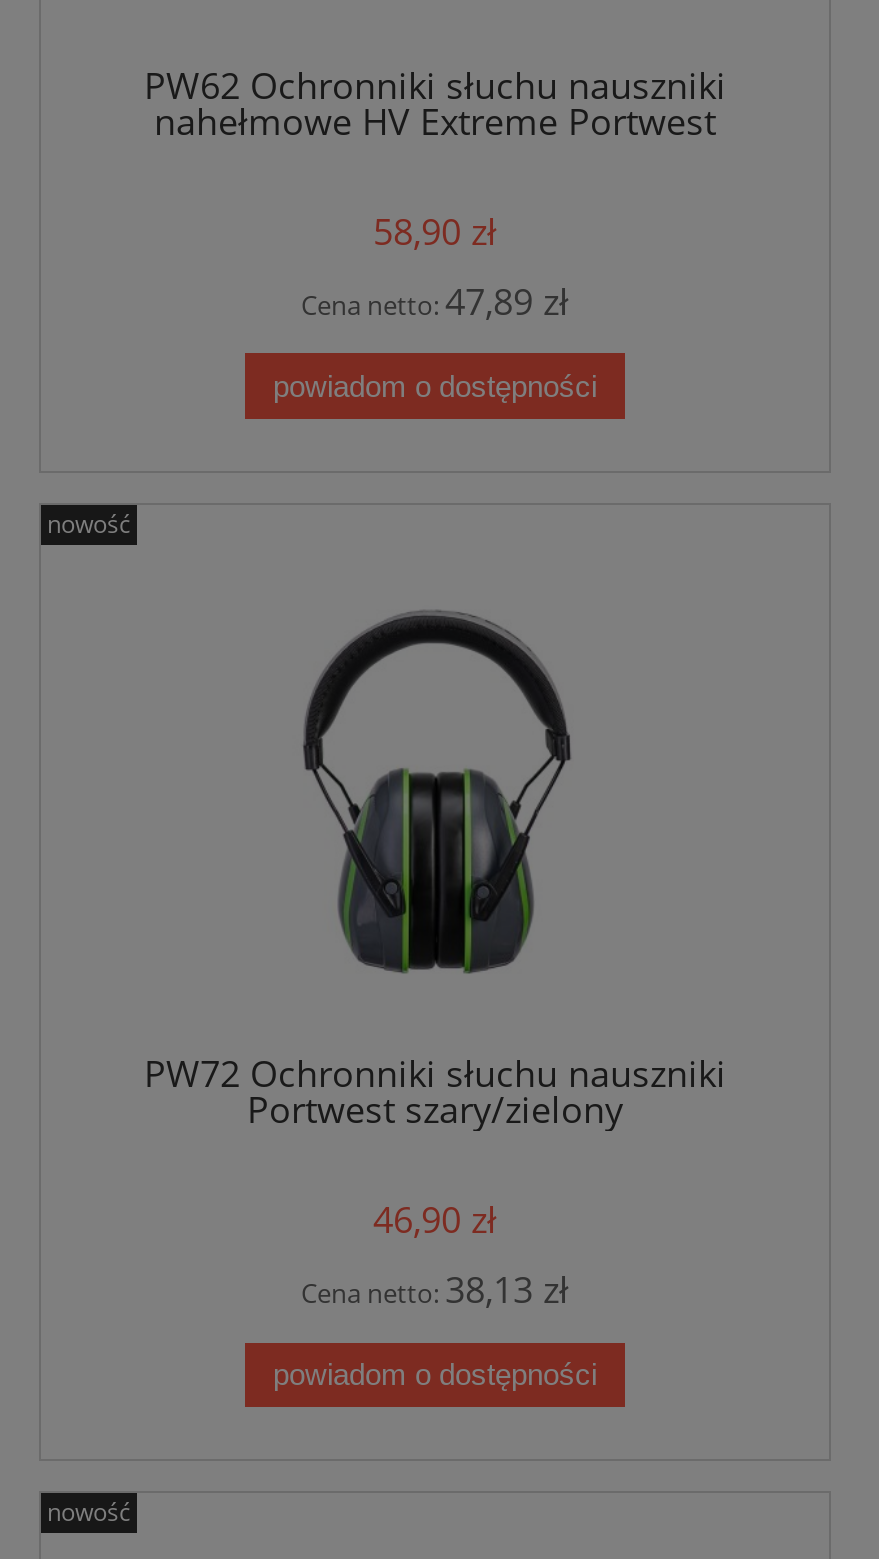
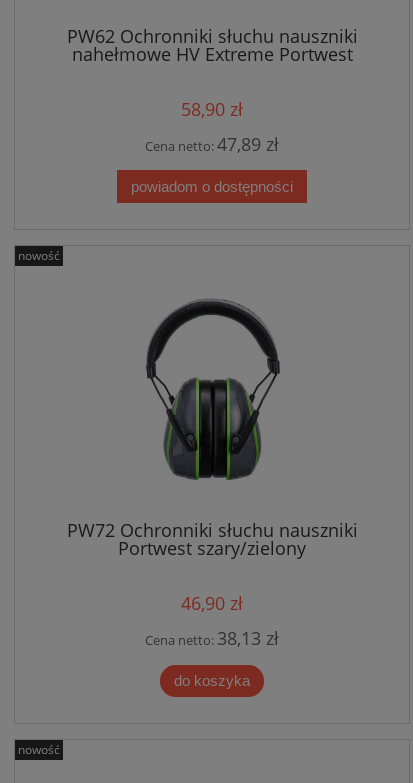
- powiadom o dostępności
+ do koszyka
